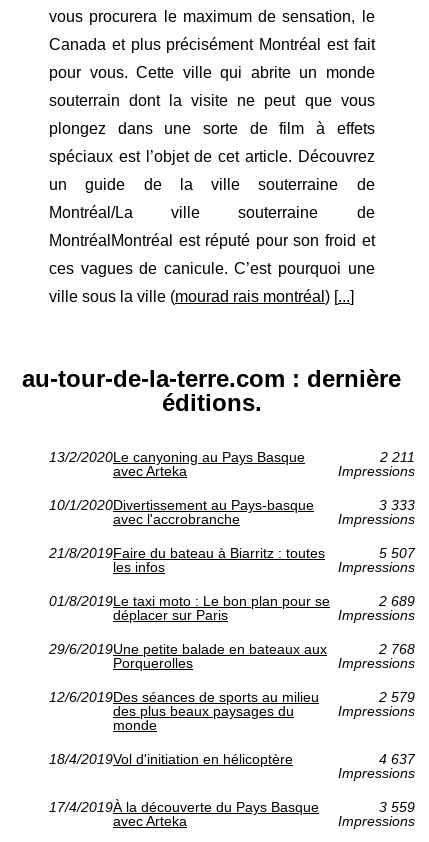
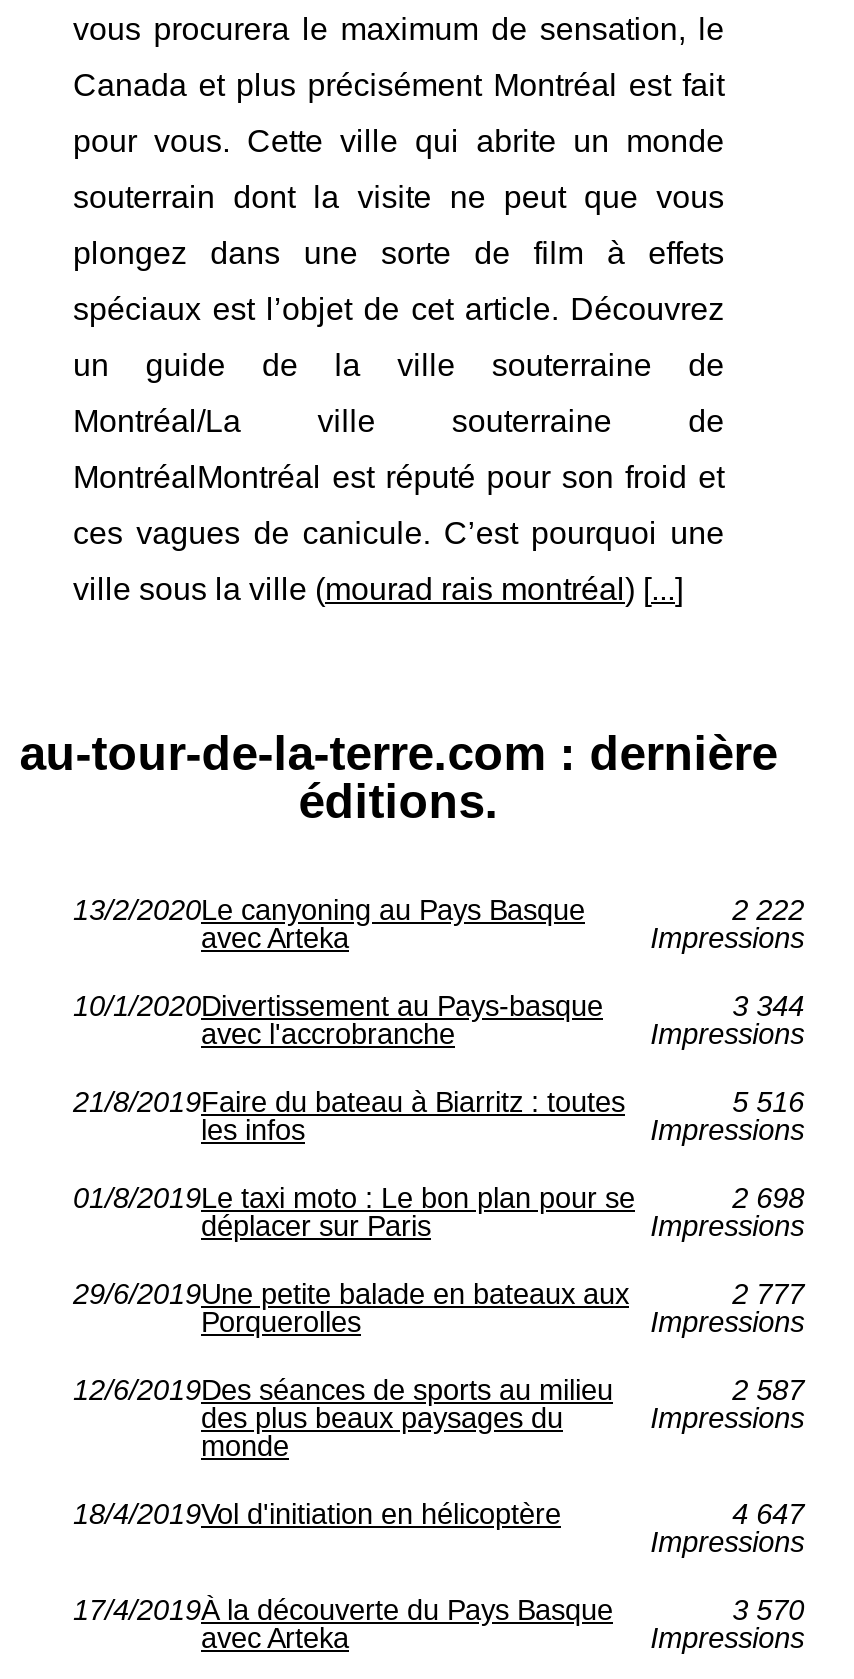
- 2 211
+ 2 222

- 3 333
+ 3 344

- 5 507
+ 5 516

- 2 689
+ 2 698

- 2 768
+ 2 777

- 2 579
+ 2 587

- 4 637
+ 4 647

- 3 559
+ 3 570
